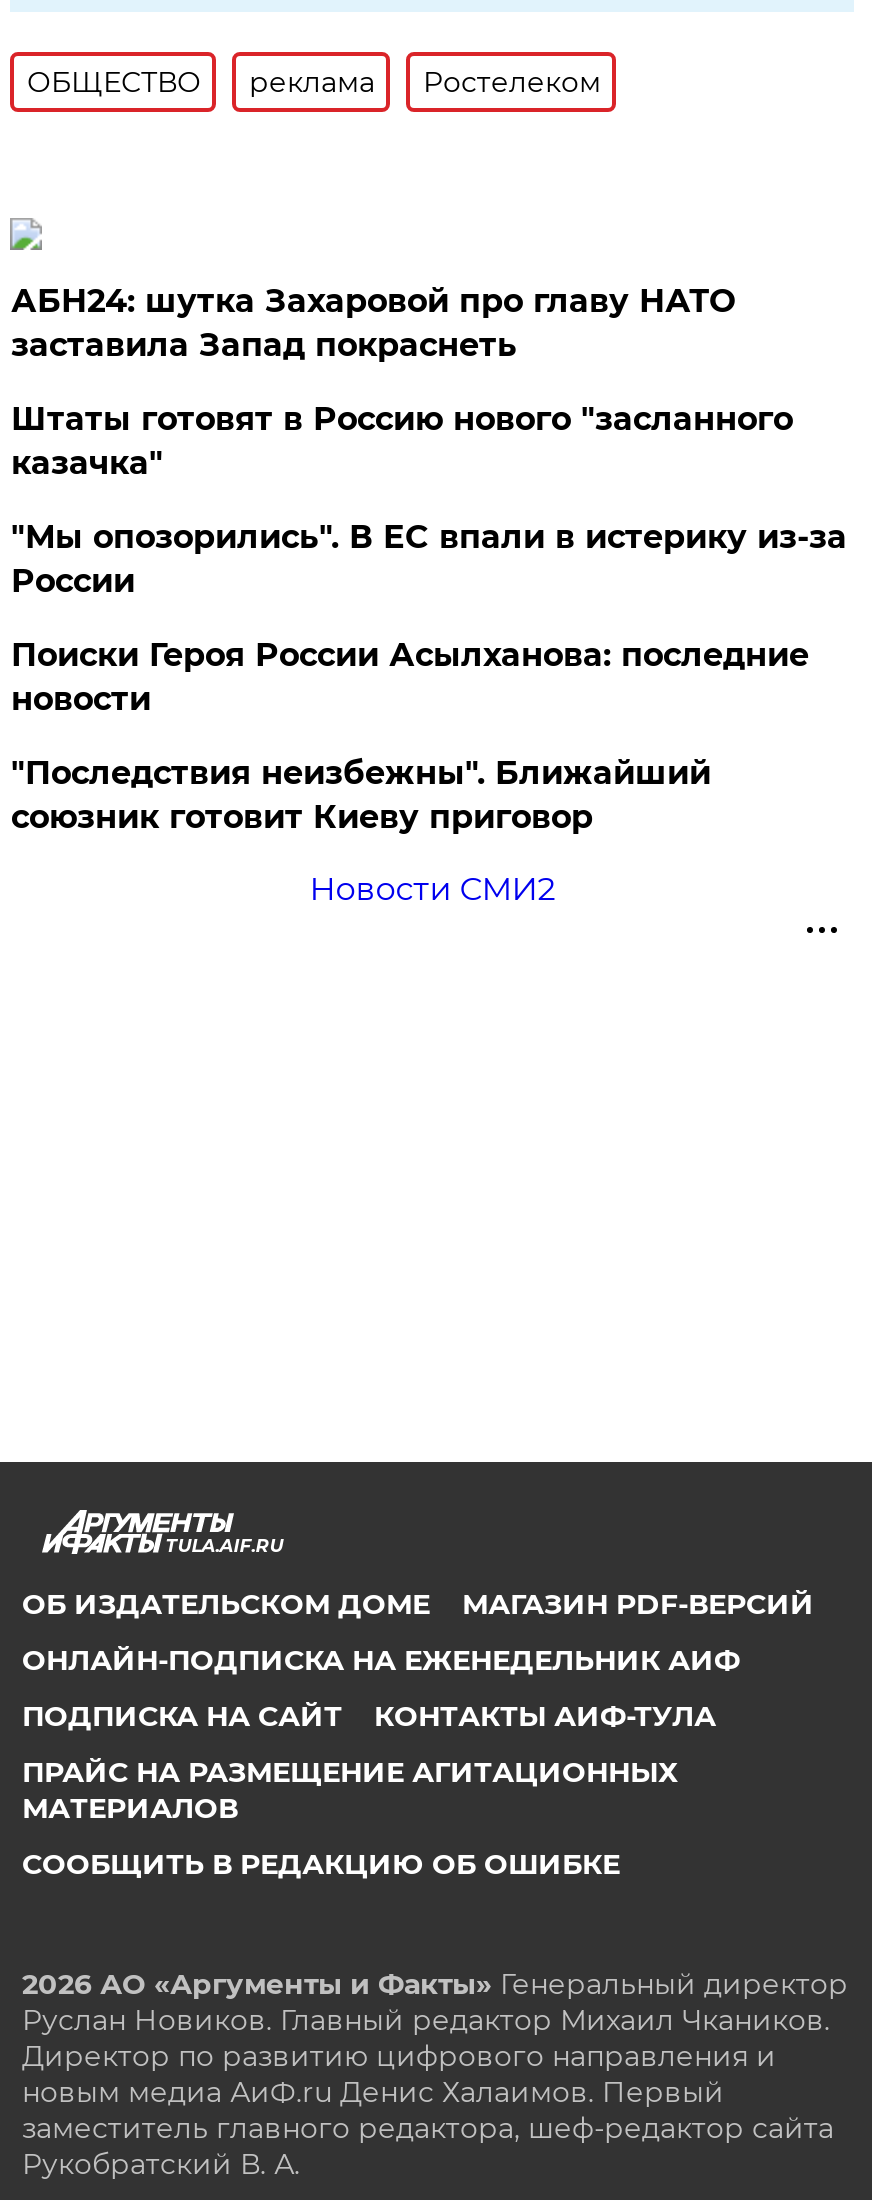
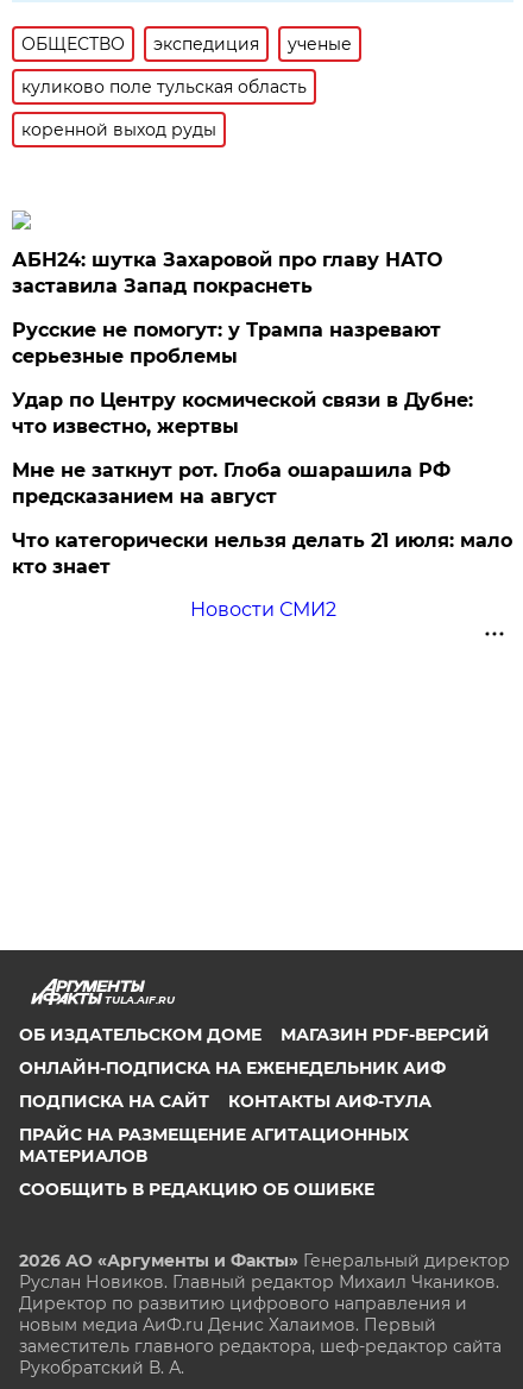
- реклама
- Ростелеком
+ экспедиция
+ ученые
+ куликово поле тульская область
+ коренной выход руды

- Штаты готовят в Россию нового "засланного
- казачка"
+ Русские не помогут: у Трампа назревают
+ серьезные проблемы

- "Мы опозорились". В ЕС впали в истерику из-за
- России
+ Удар по Центру космической связи в Дубне:
+ что известно, жертвы

- Поиски Героя России Асылханова: последние
- новости
+ Мне не заткнут рот. Глоба ошарашила РФ
+ предсказанием на август

- "Последствия неизбежны". Ближайший
- союзник готовит Киеву приговор
+ Что категорически нельзя делать 21 июля: мало
+ кто знает
